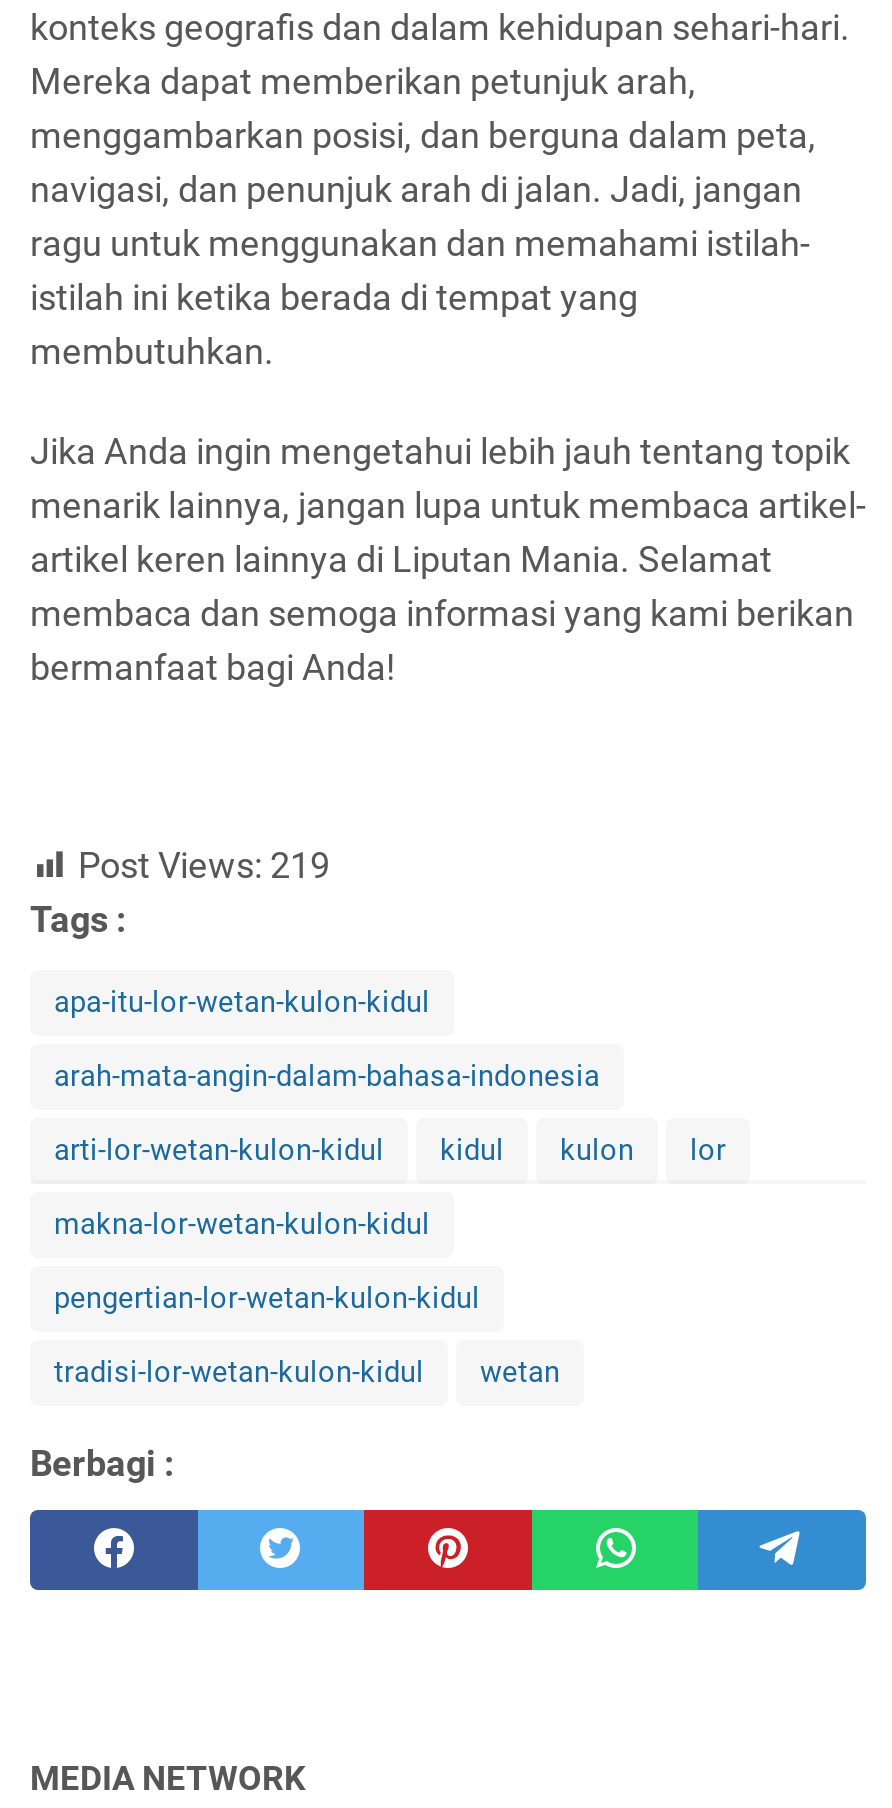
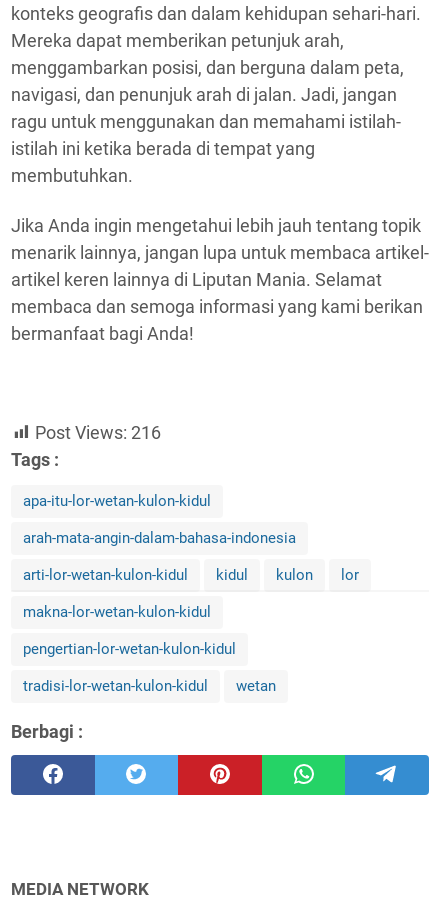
- Post Views: 219
+ Post Views: 216
